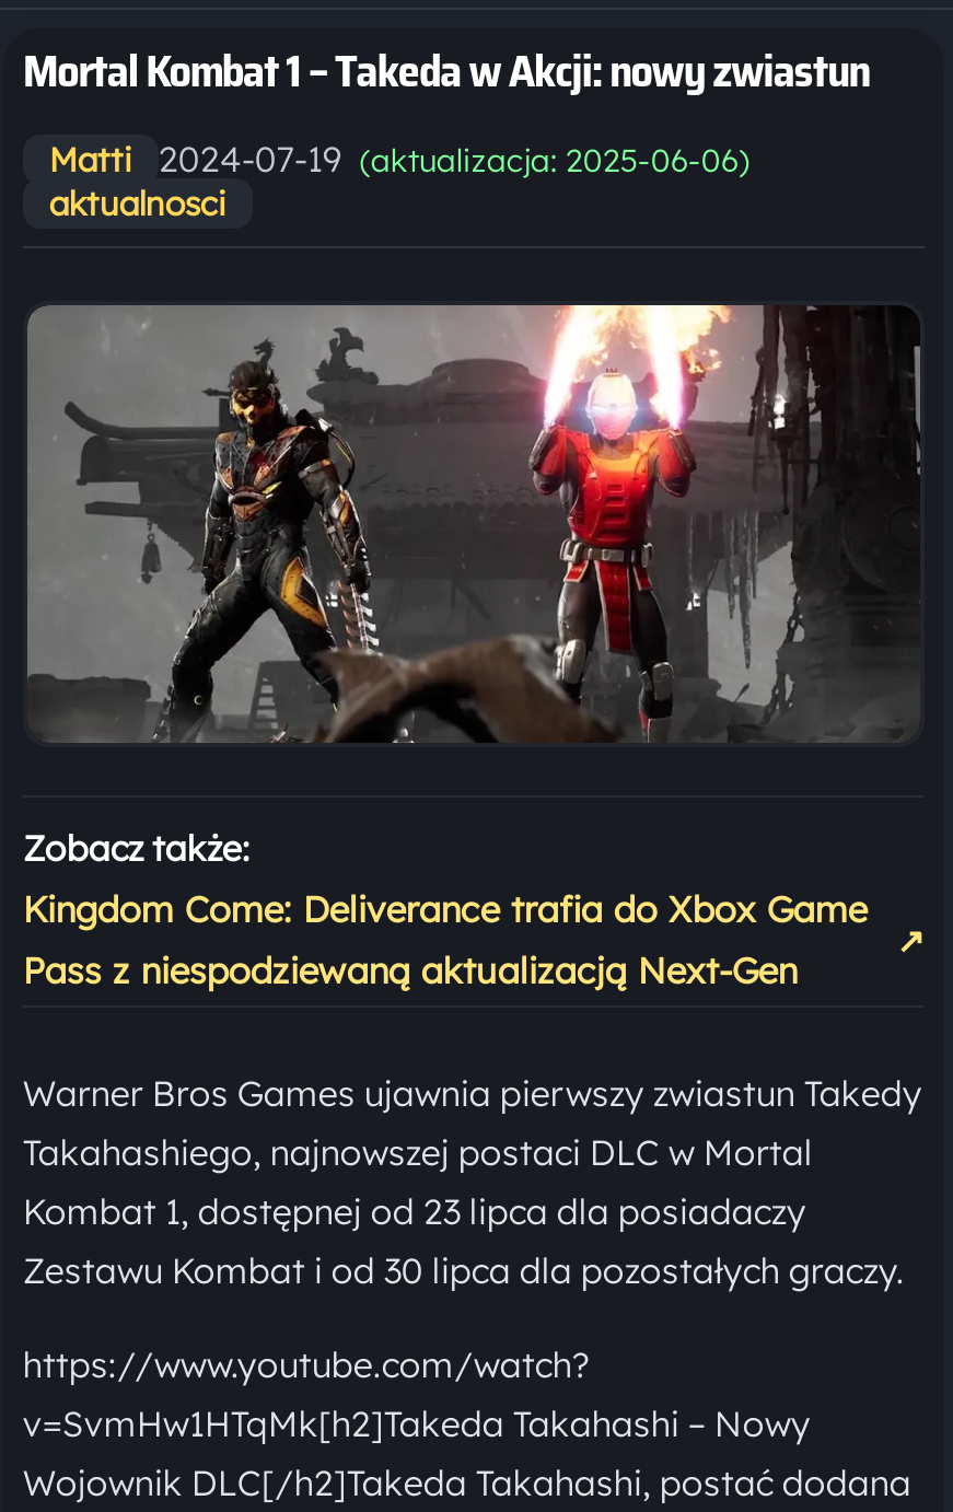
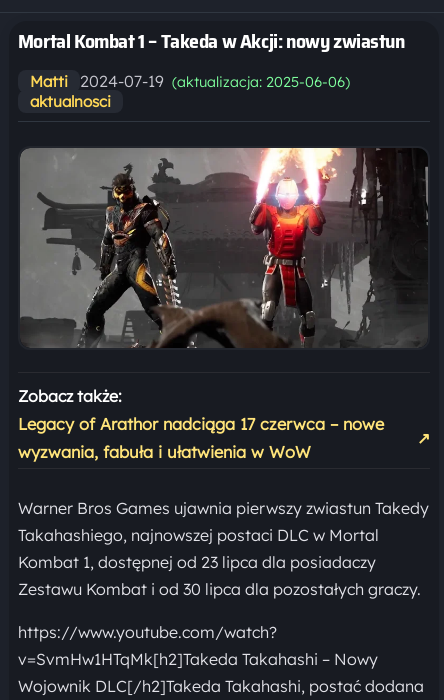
- Kingdom Come: Deliverance trafia do Xbox Game
- Pass z niespodziewaną aktualizacją Next-Gen
+ Legacy of Arathor nadciąga 17 czerwca – nowe
+ wyzwania, fabuła i ułatwienia w WoW
